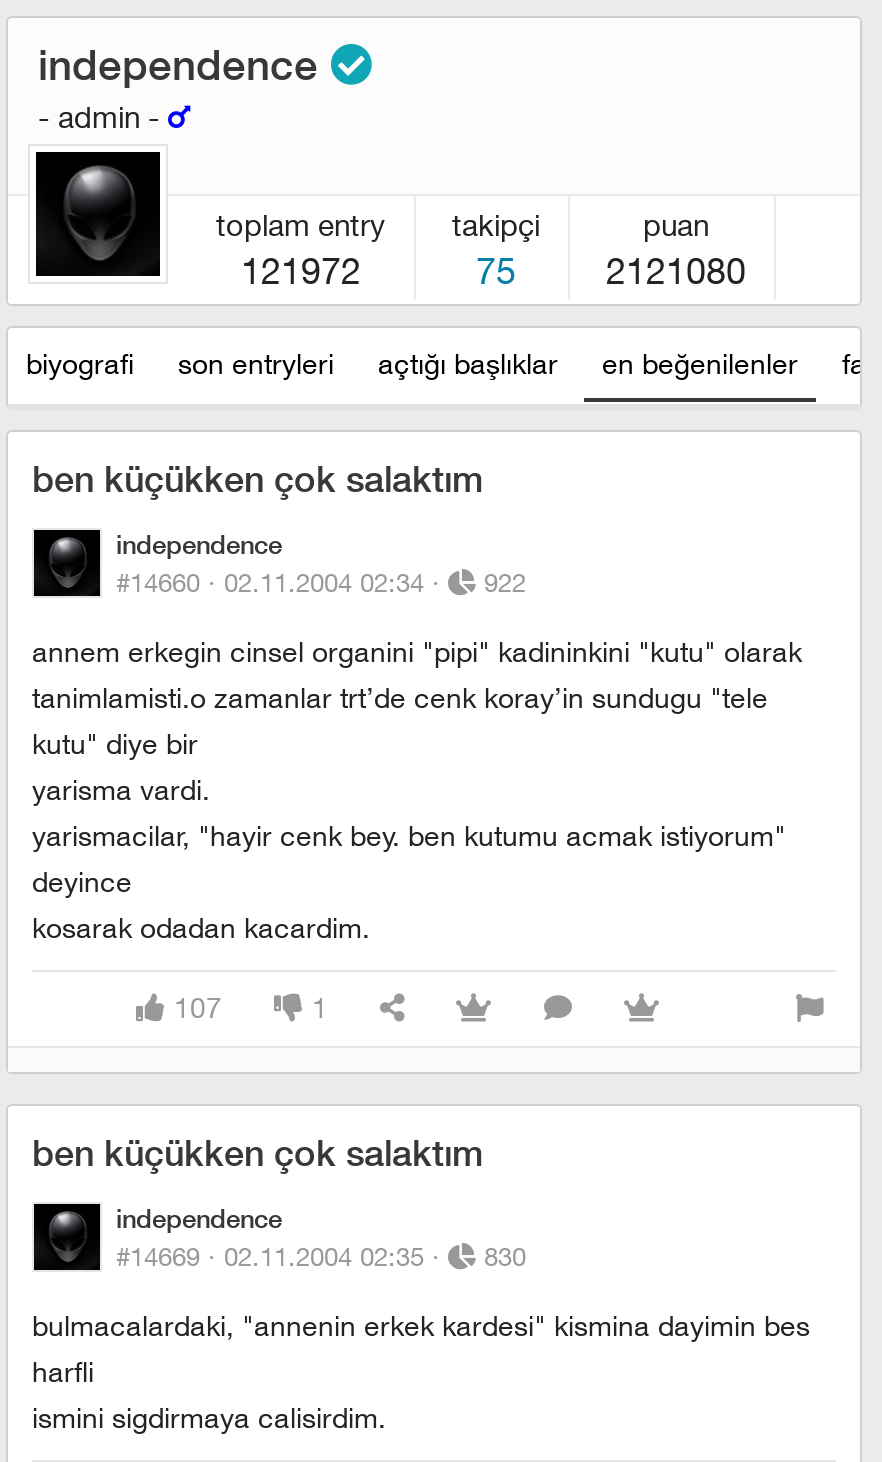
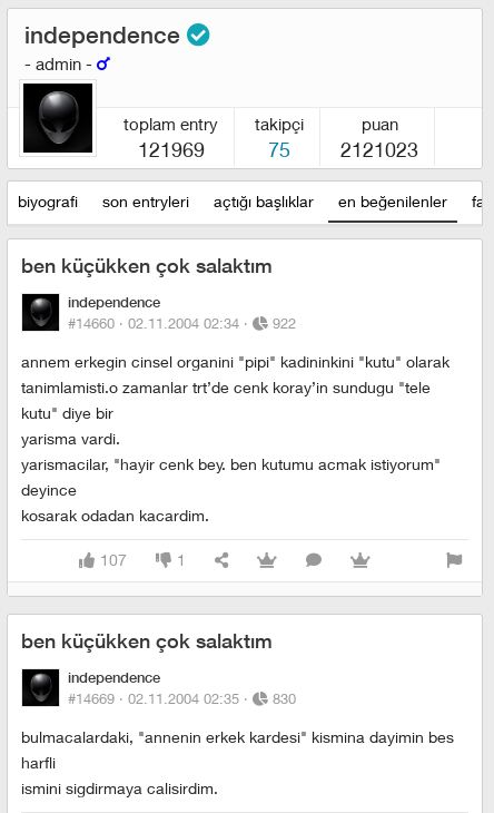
- 121972
+ 121969

- 2121080
+ 2121023
